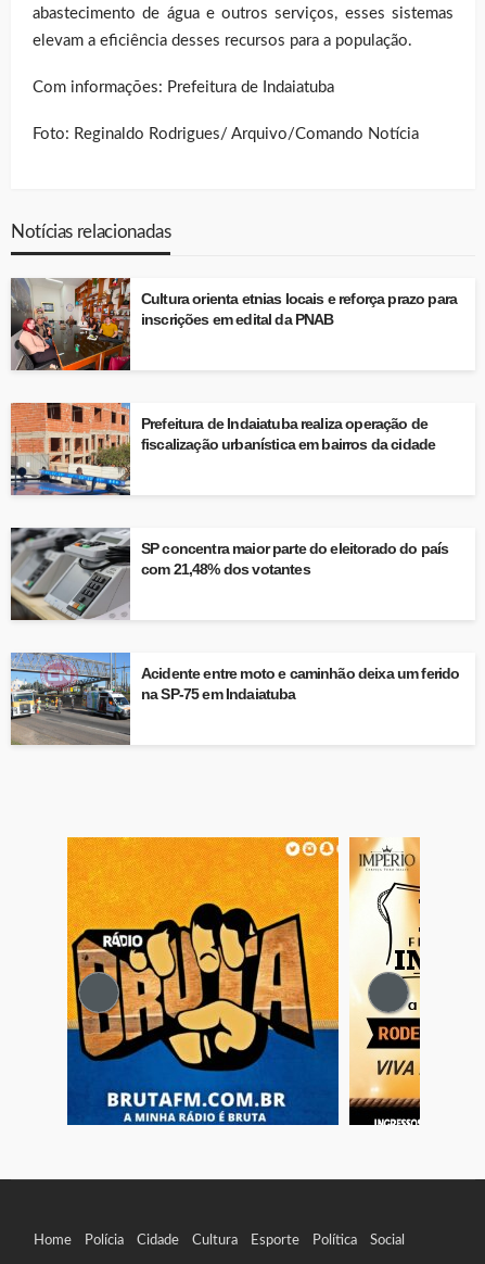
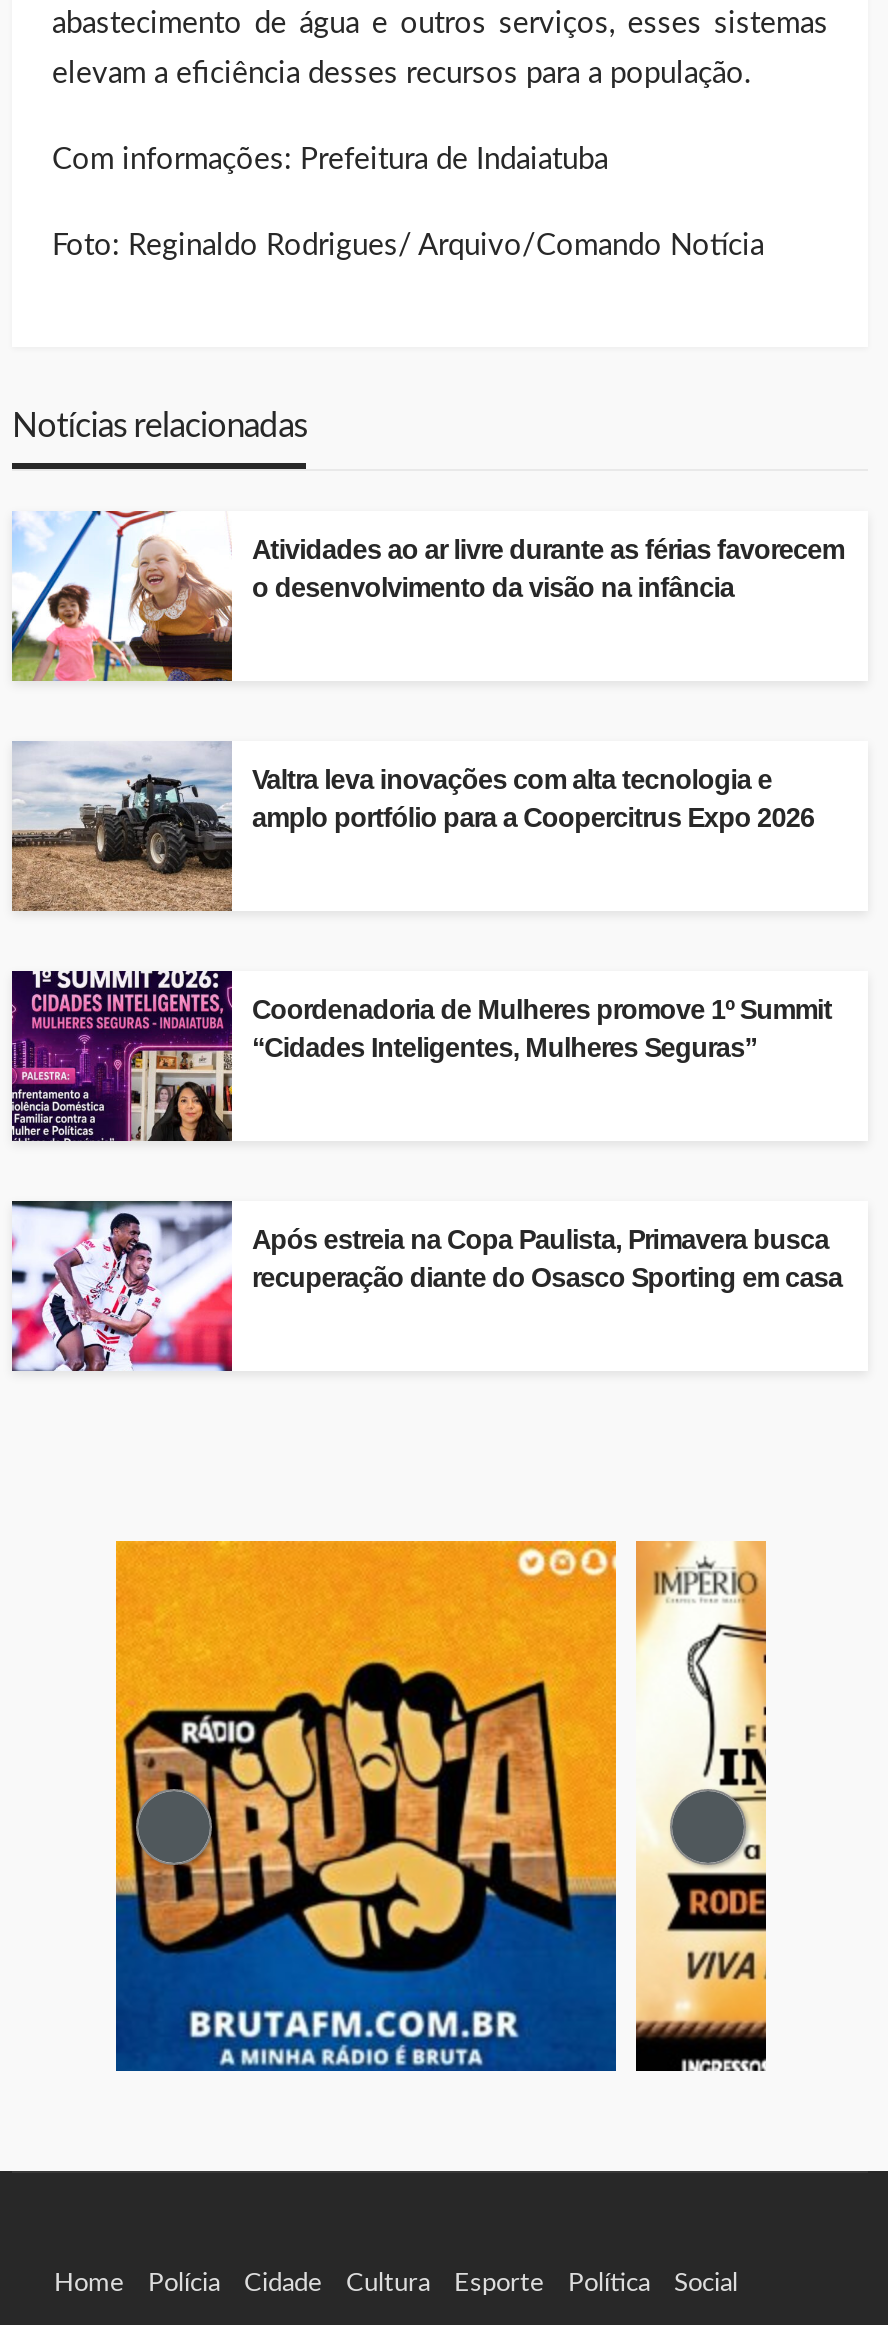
- [image]
- Cultura orienta etnias locais e reforça prazo para
- inscrições em edital da PNAB
+ [image]
+ Atividades ao ar livre durante as férias favorecem
+ o desenvolvimento da visão na infância

- [image]
- Prefeitura de Indaiatuba realiza operação de
- fiscalização urbanística em bairros da cidade
+ [image]
+ Valtra leva inovações com alta tecnologia e
+ amplo portfólio para a Coopercitrus Expo 2026

- [image]
- SP concentra maior parte do eleitorado do país
- com 21,48% dos votantes
+ [image]
+ Coordenadoria de Mulheres promove 1º Summit
+ “Cidades Inteligentes, Mulheres Seguras”

- [image]
- Acidente entre moto e caminhão deixa um ferido
- na SP-75 em Indaiatuba
+ [image]
+ Após estreia na Copa Paulista, Primavera busca
+ recuperação diante do Osasco Sporting em casa
